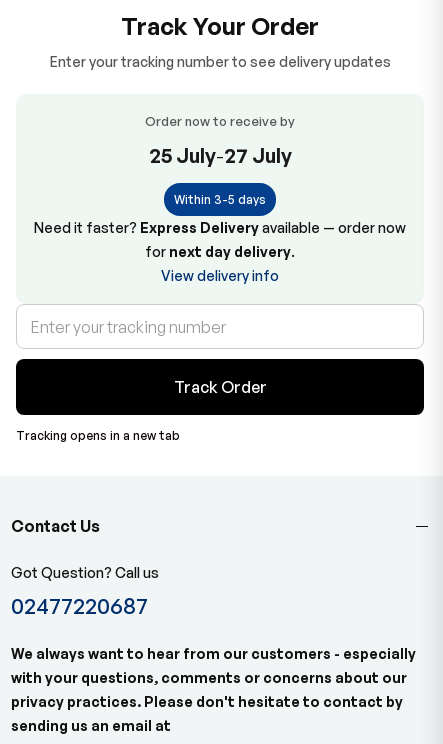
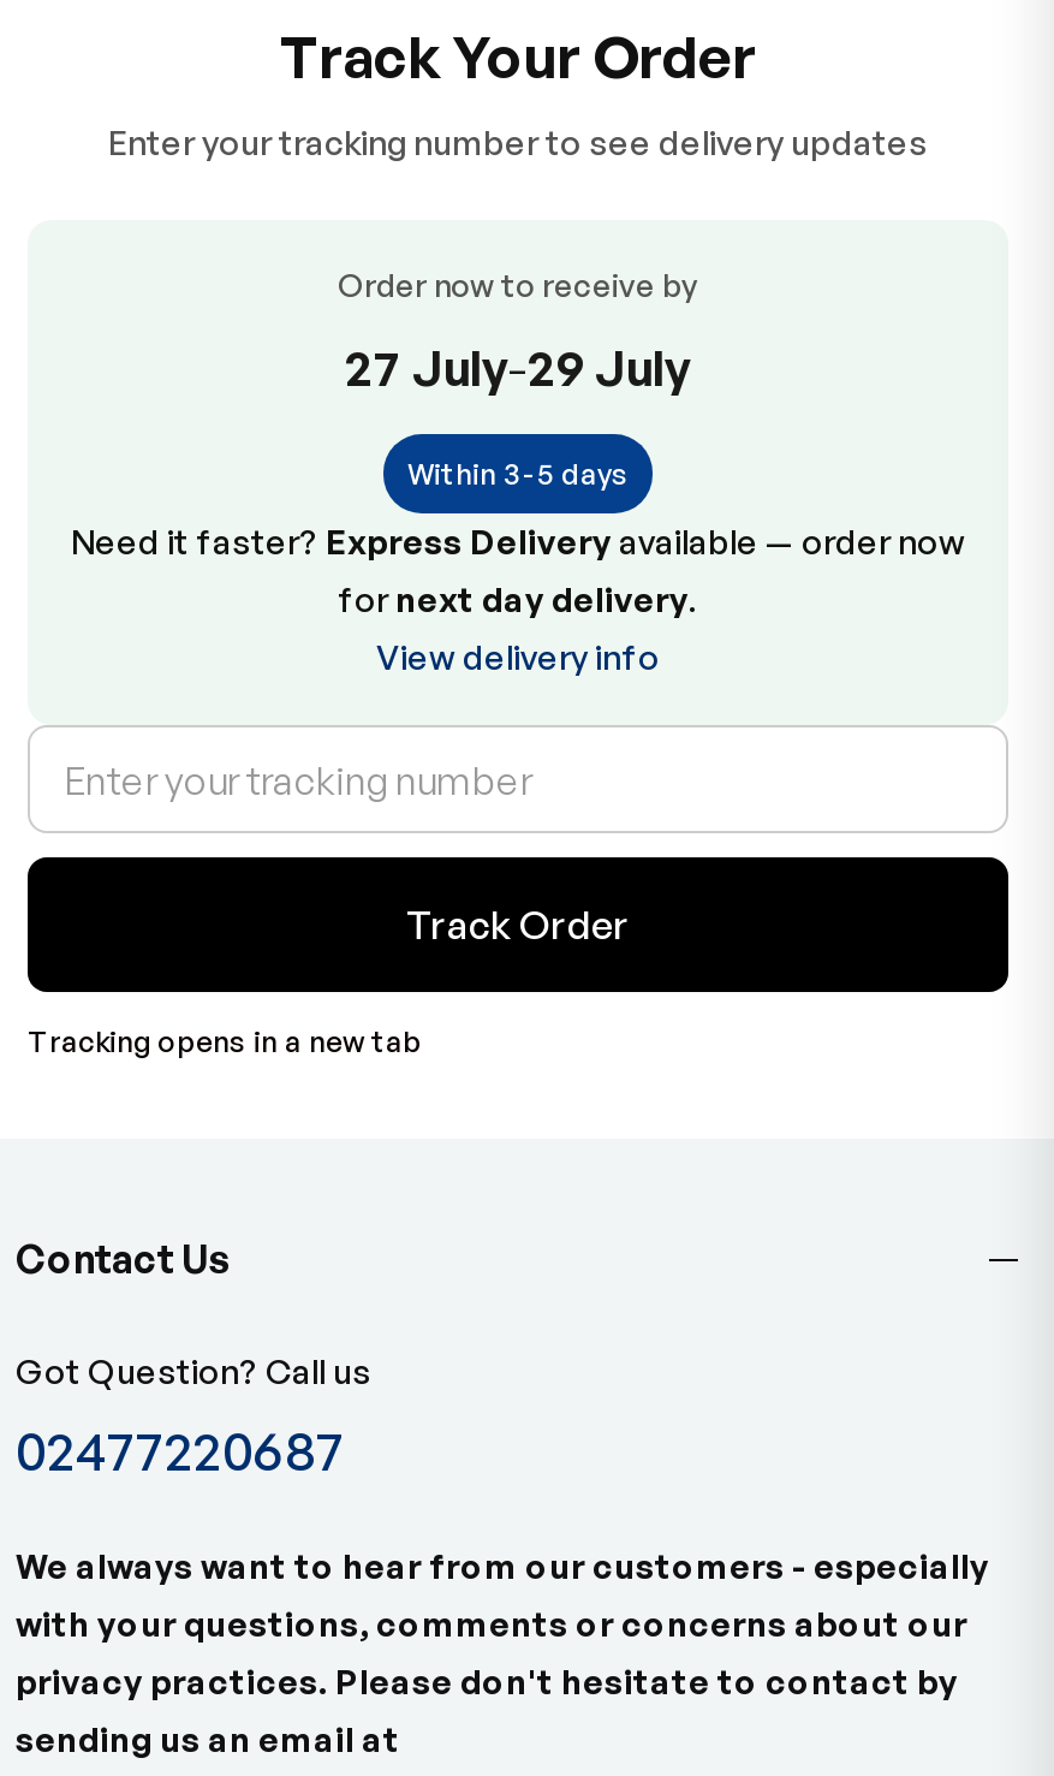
- 25 July-27 July
+ 27 July-29 July
